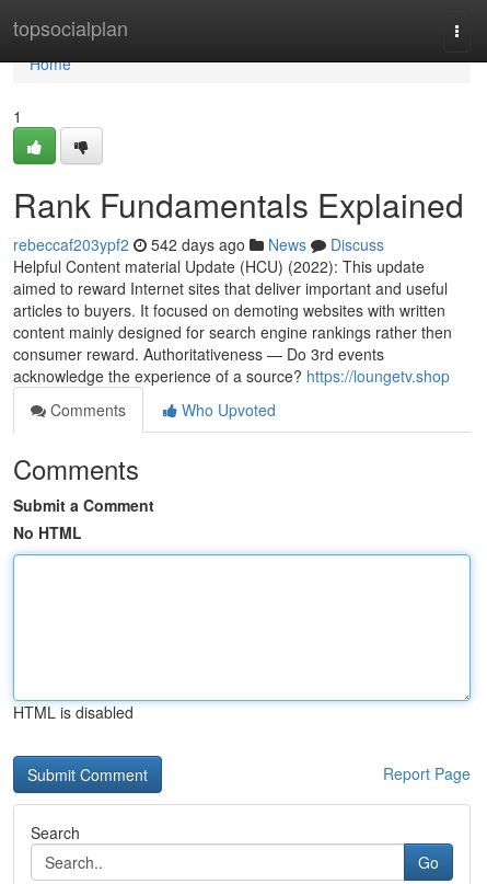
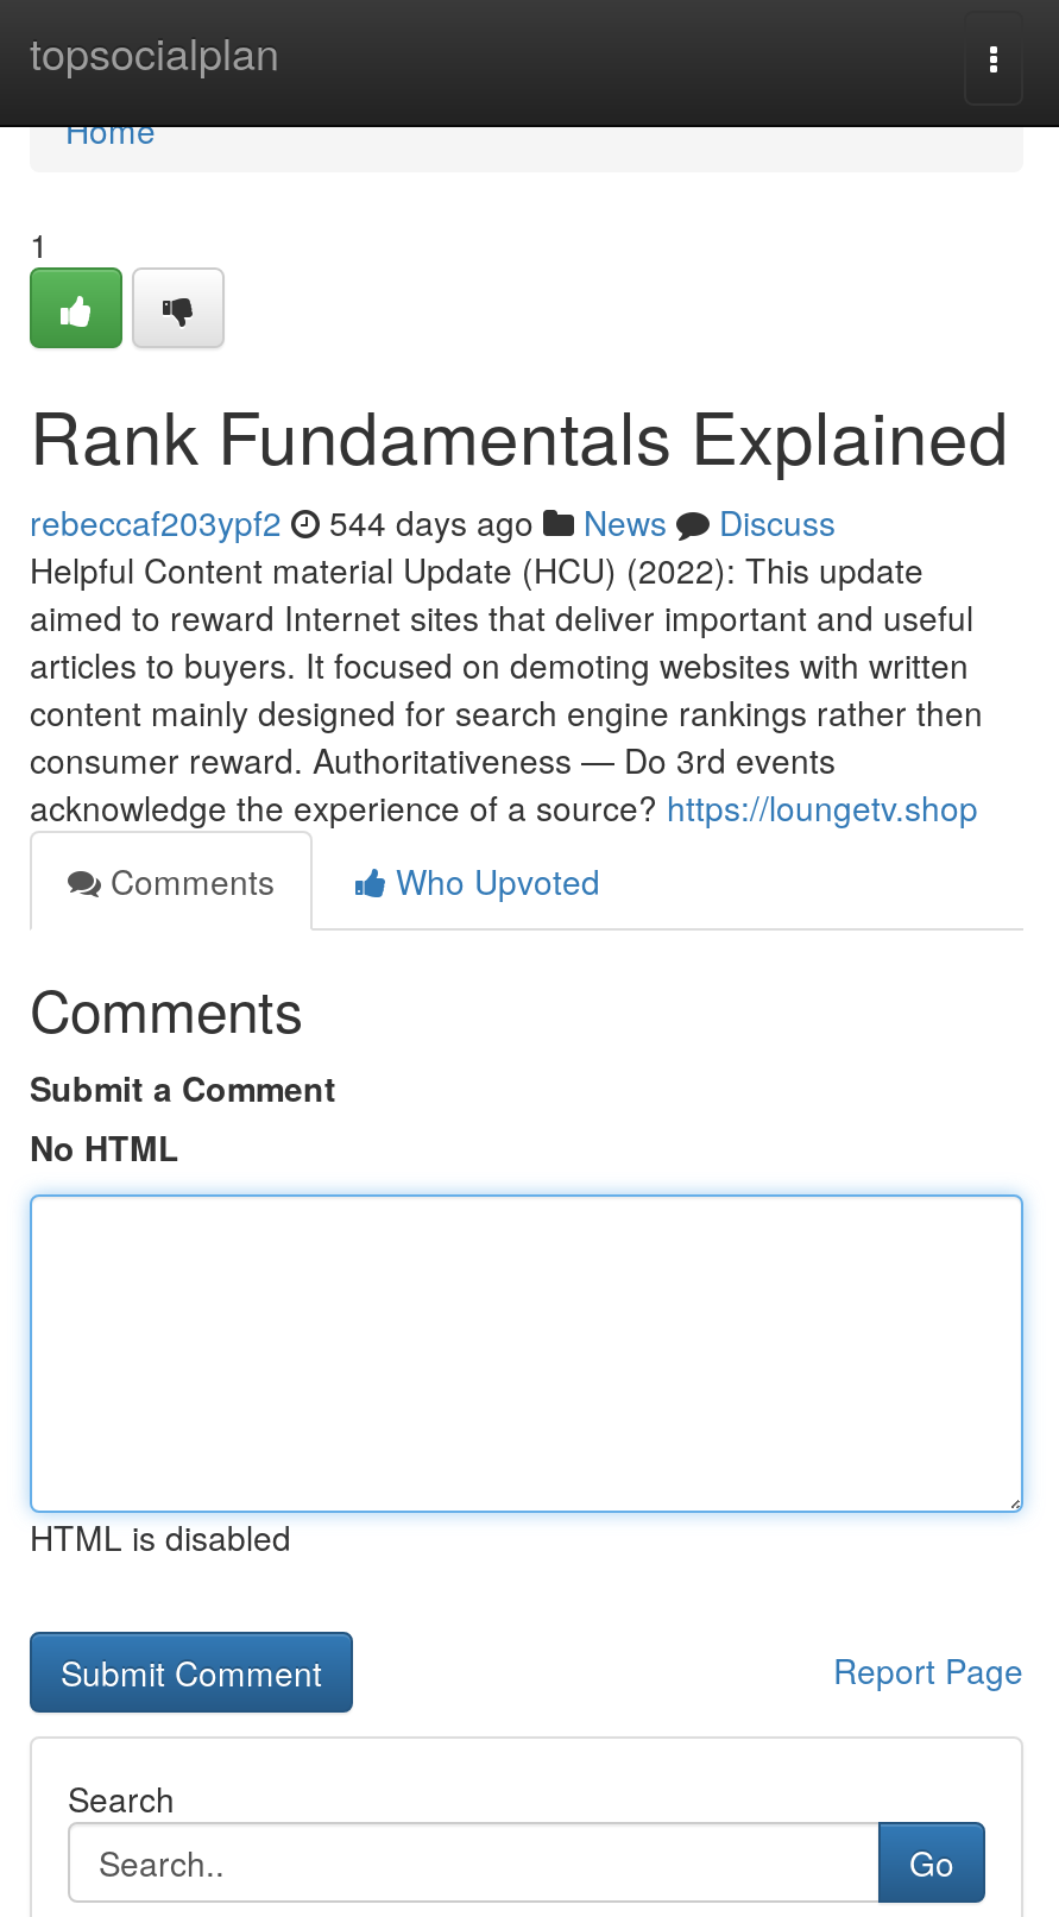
- rebeccaf203ypf2 542 days ago News Discuss
+ rebeccaf203ypf2 544 days ago News Discuss
